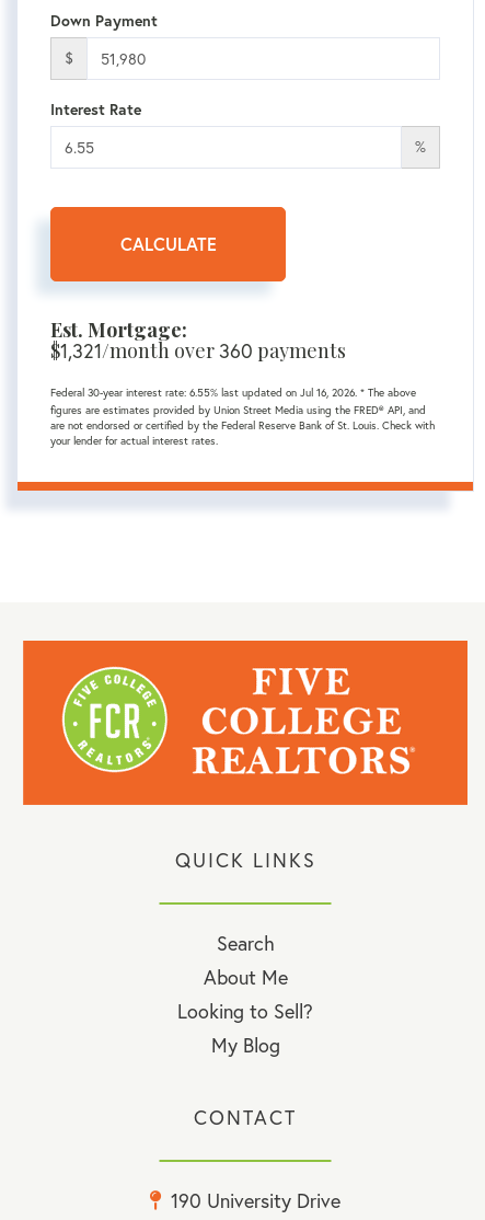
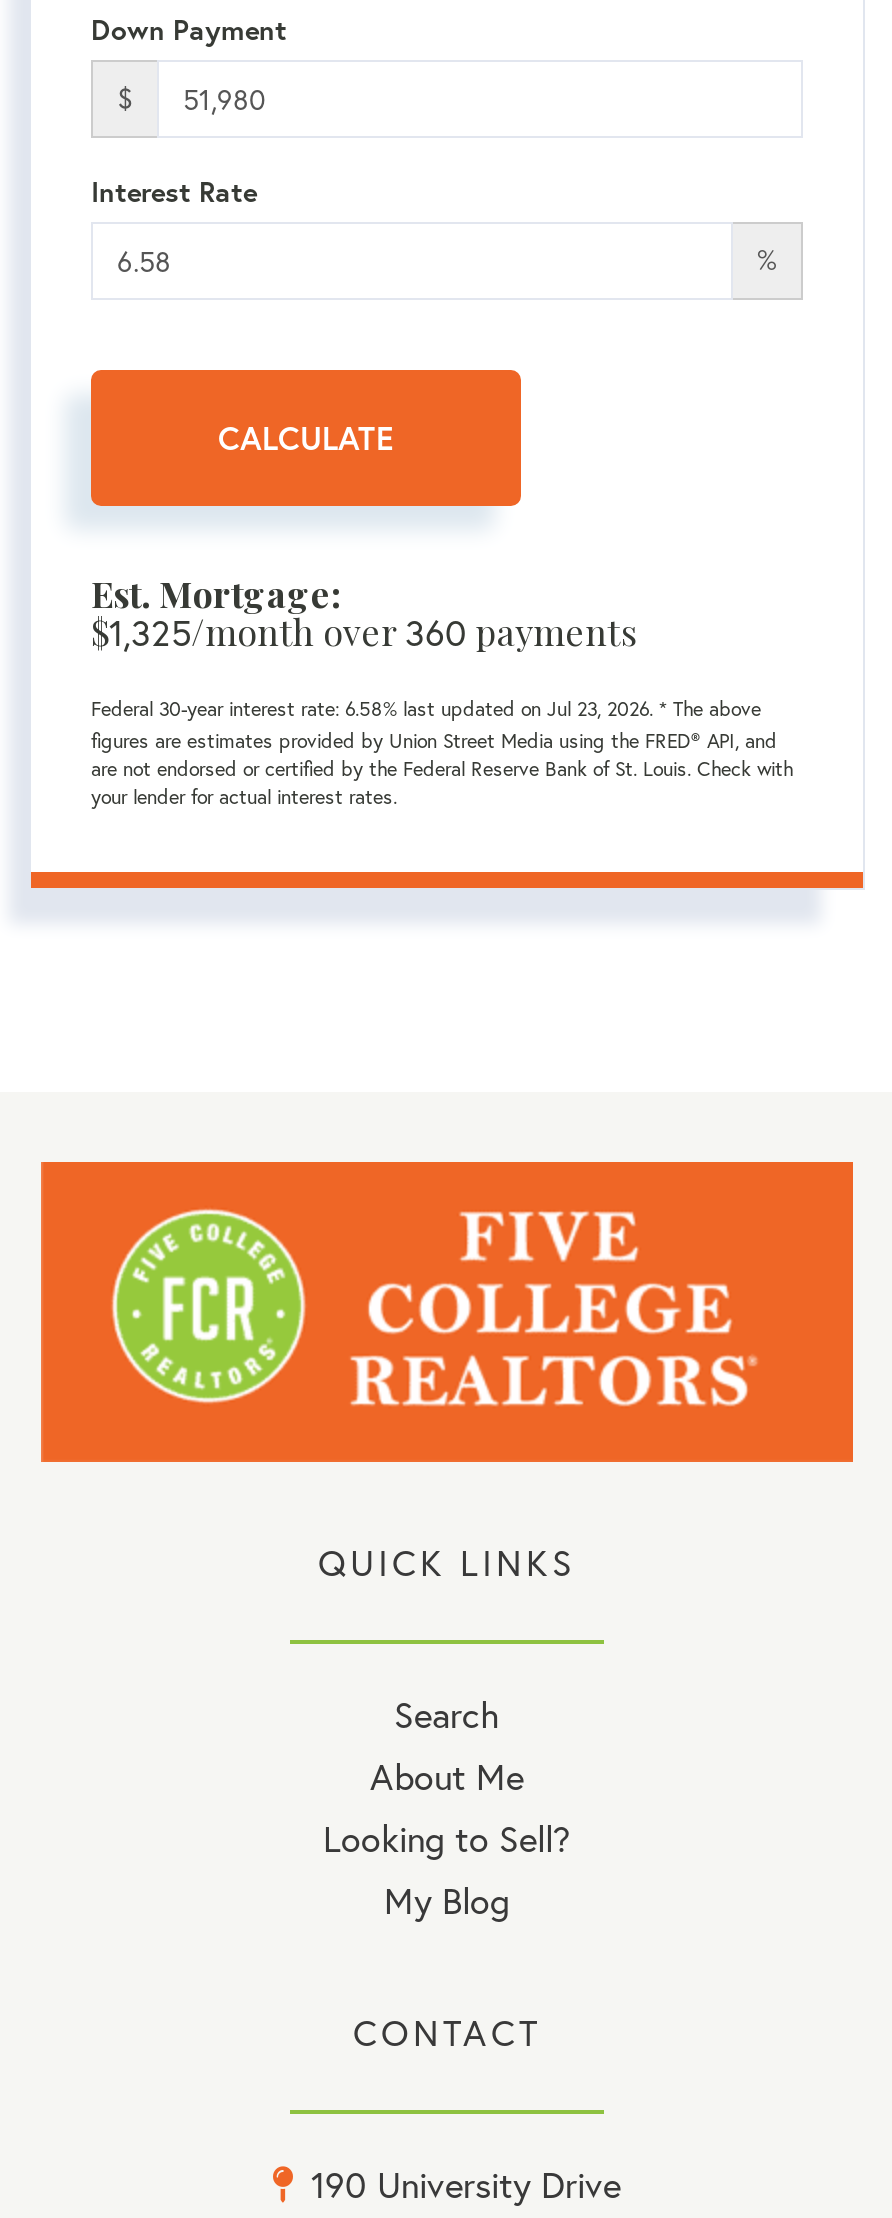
- $1,321/month over 360 payments
+ $1,325/month over 360 payments

- Federal 30-year interest rate: 6.55% last updated on Jul 16, 2026. * The above
+ Federal 30-year interest rate: 6.58% last updated on Jul 23, 2026. * The above
